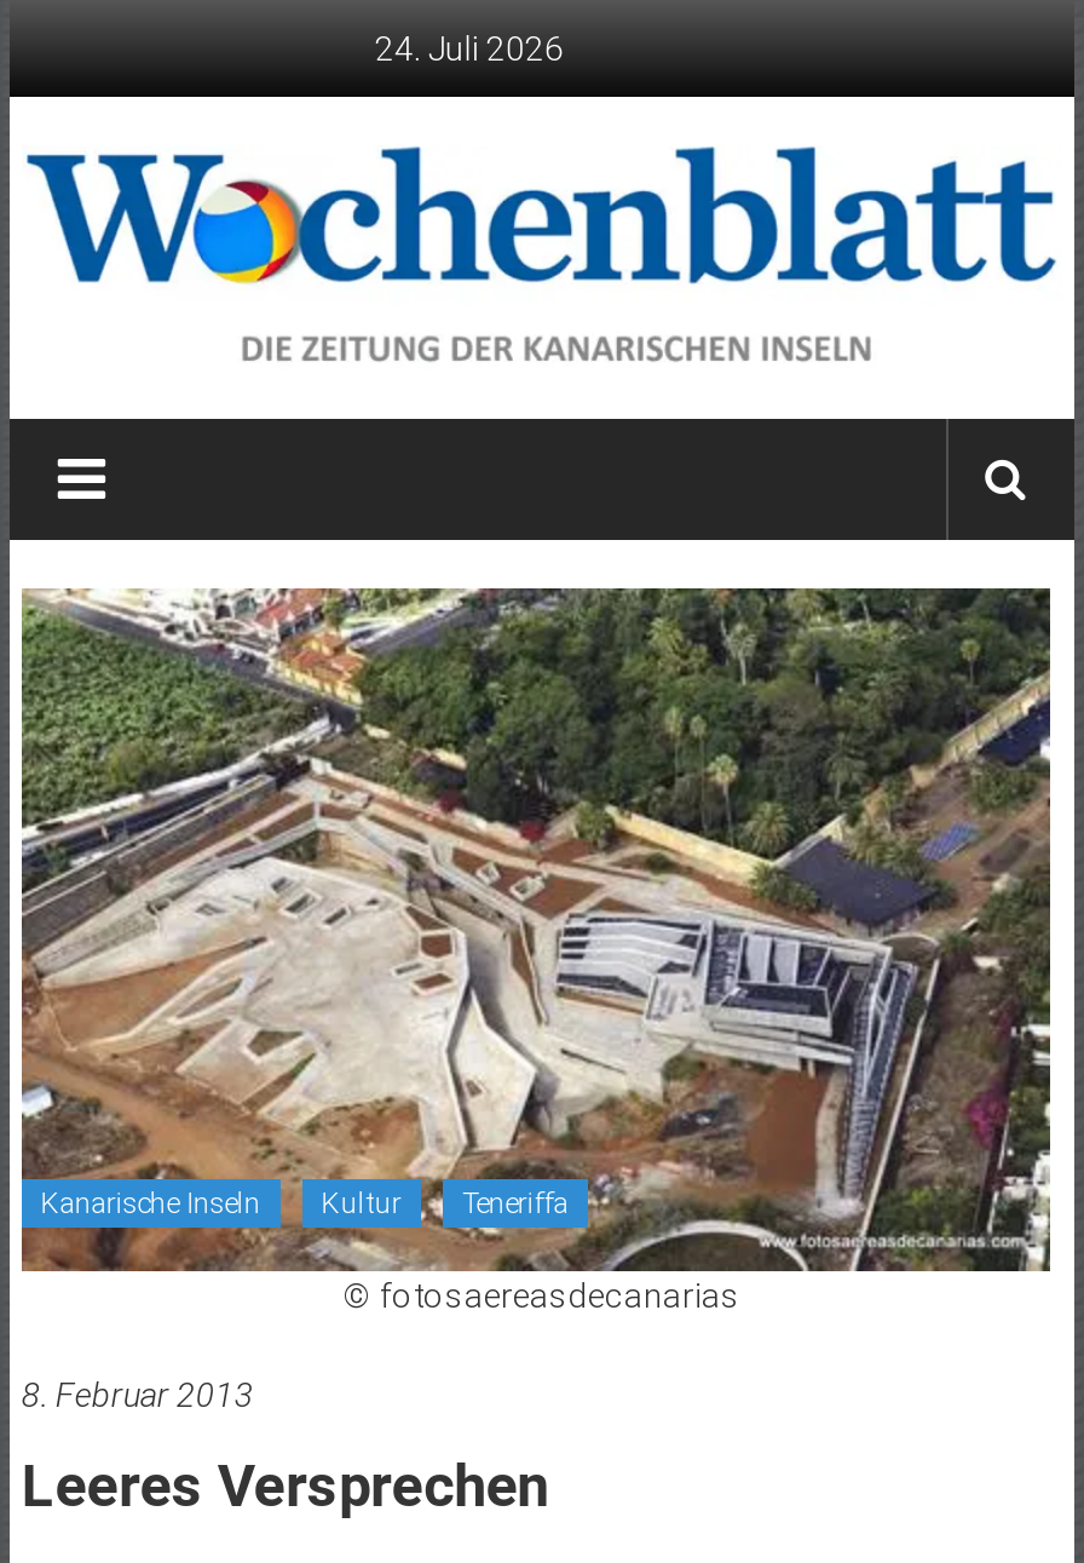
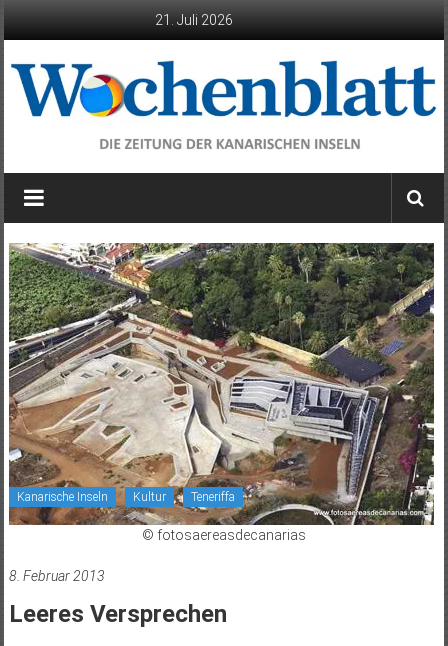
- 24. Juli 2026
+ 21. Juli 2026
